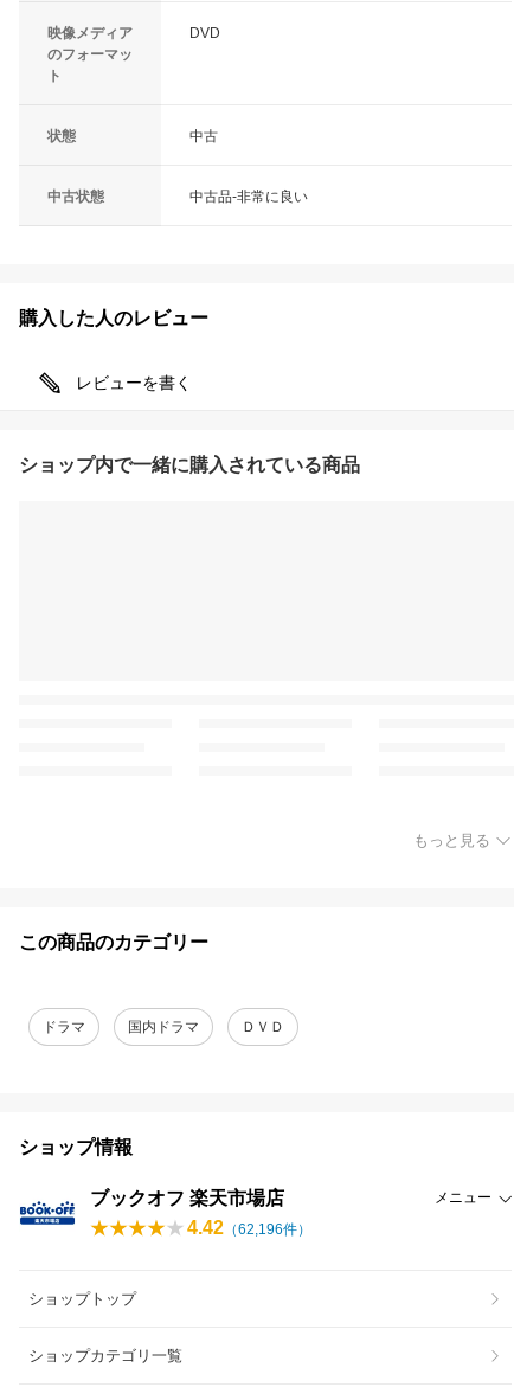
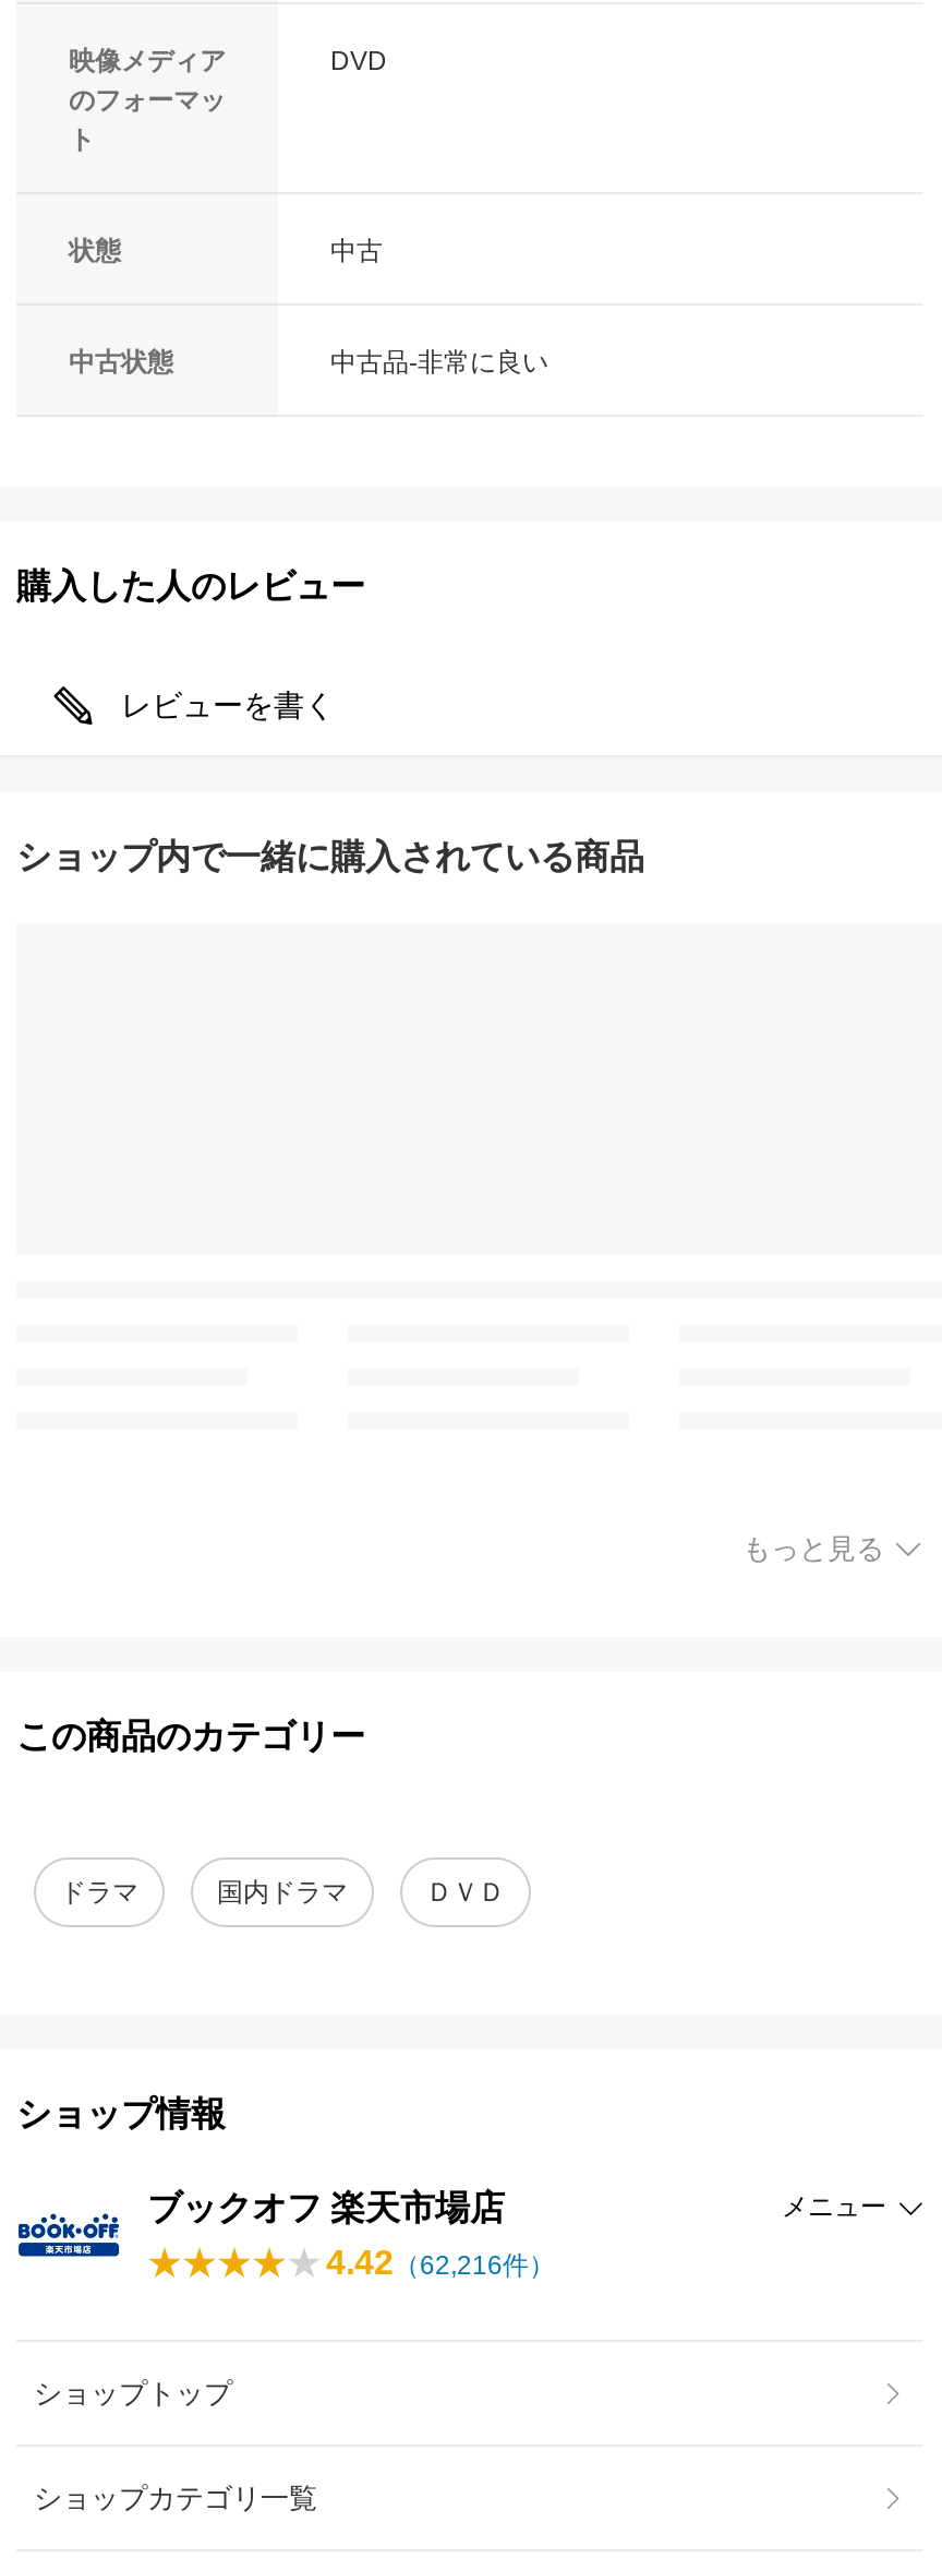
- 4.42（62,196件）
+ 4.42（62,216件）
